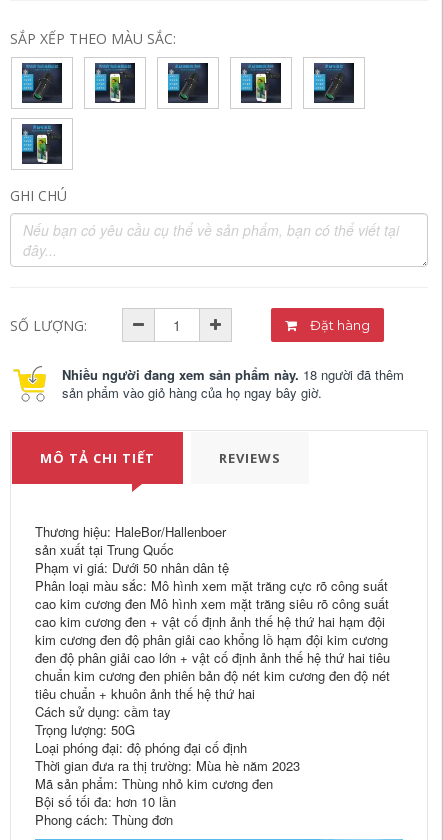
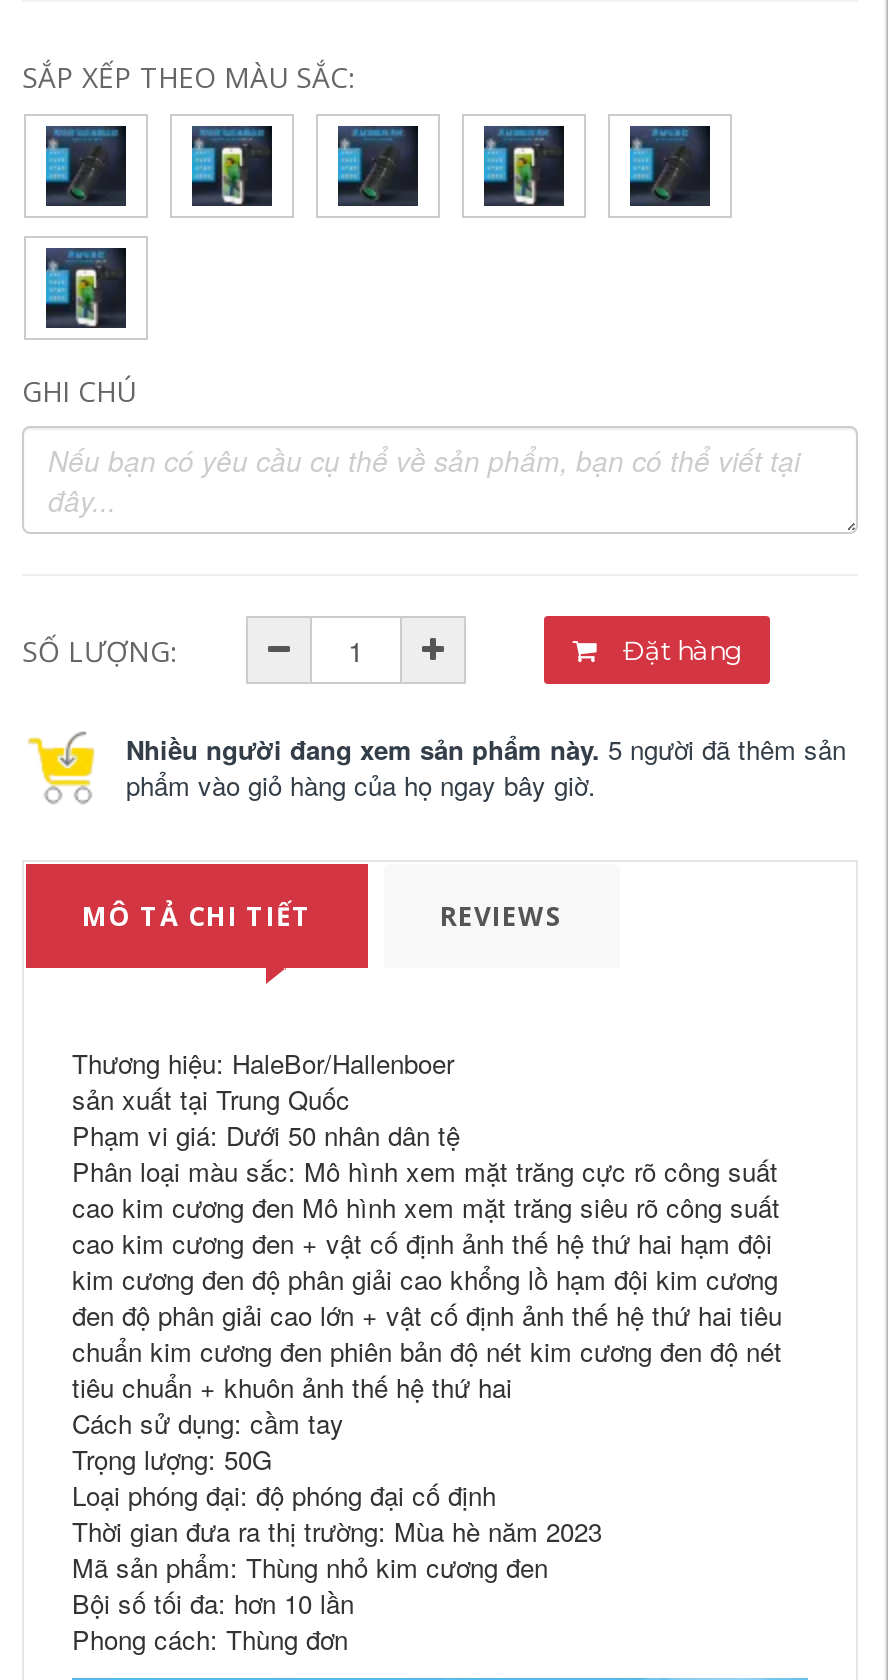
- Nhiều người đang xem sản phẩm này. 18 người đã thêm
- sản phẩm vào giỏ hàng của họ ngay bây giờ.
+ Nhiều người đang xem sản phẩm này. 5 người đã thêm sản
+ phẩm vào giỏ hàng của họ ngay bây giờ.
